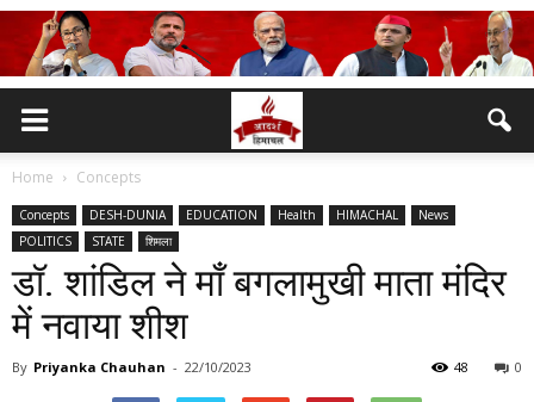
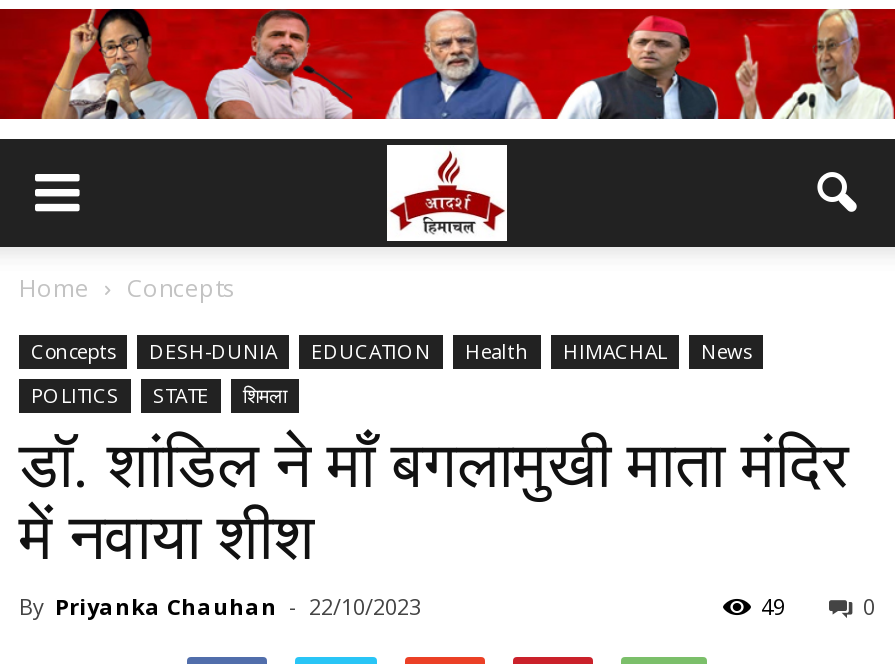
- 48
+ 49
